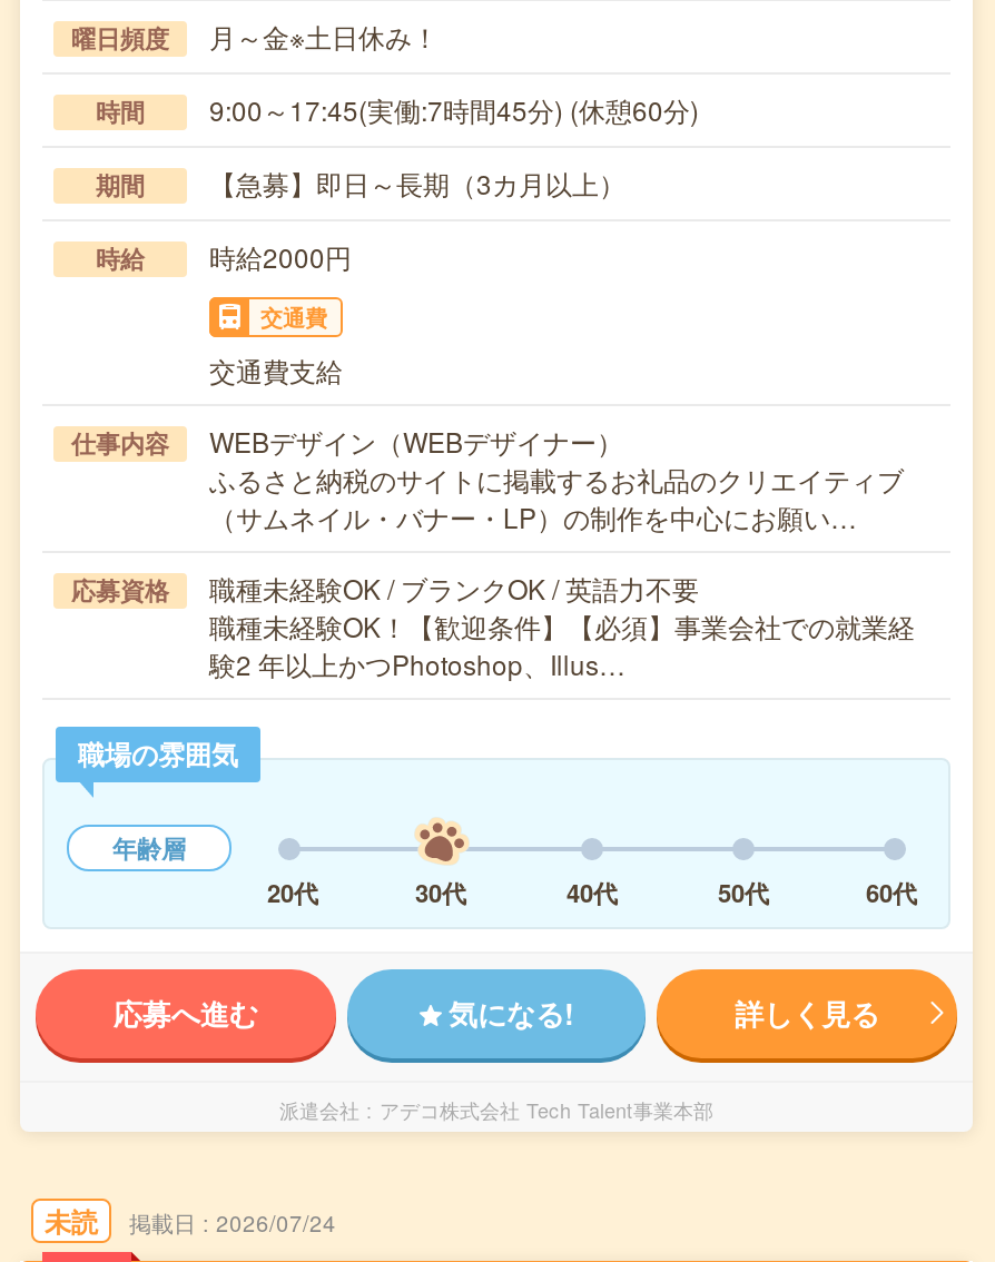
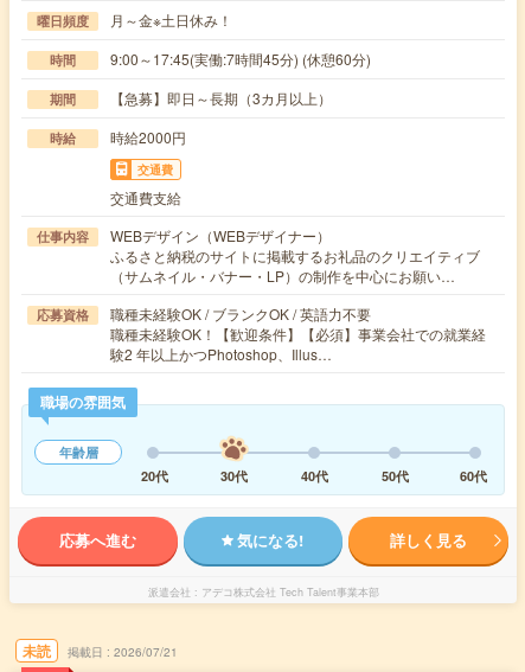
- 2026/07/24
+ 2026/07/21
